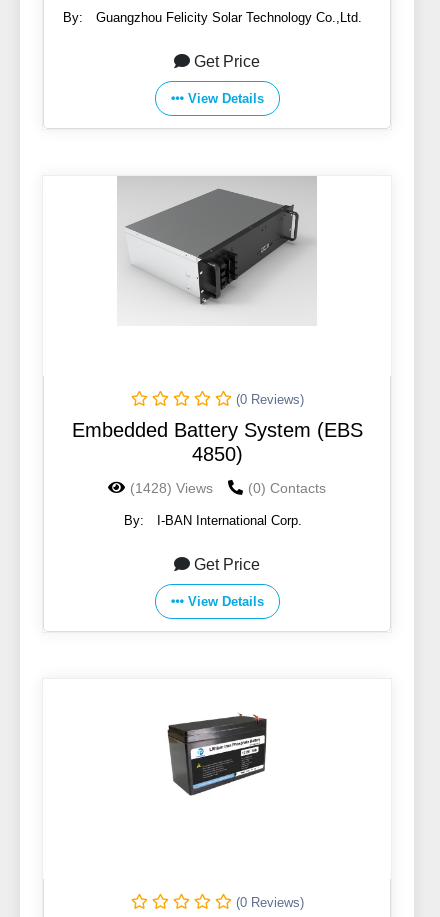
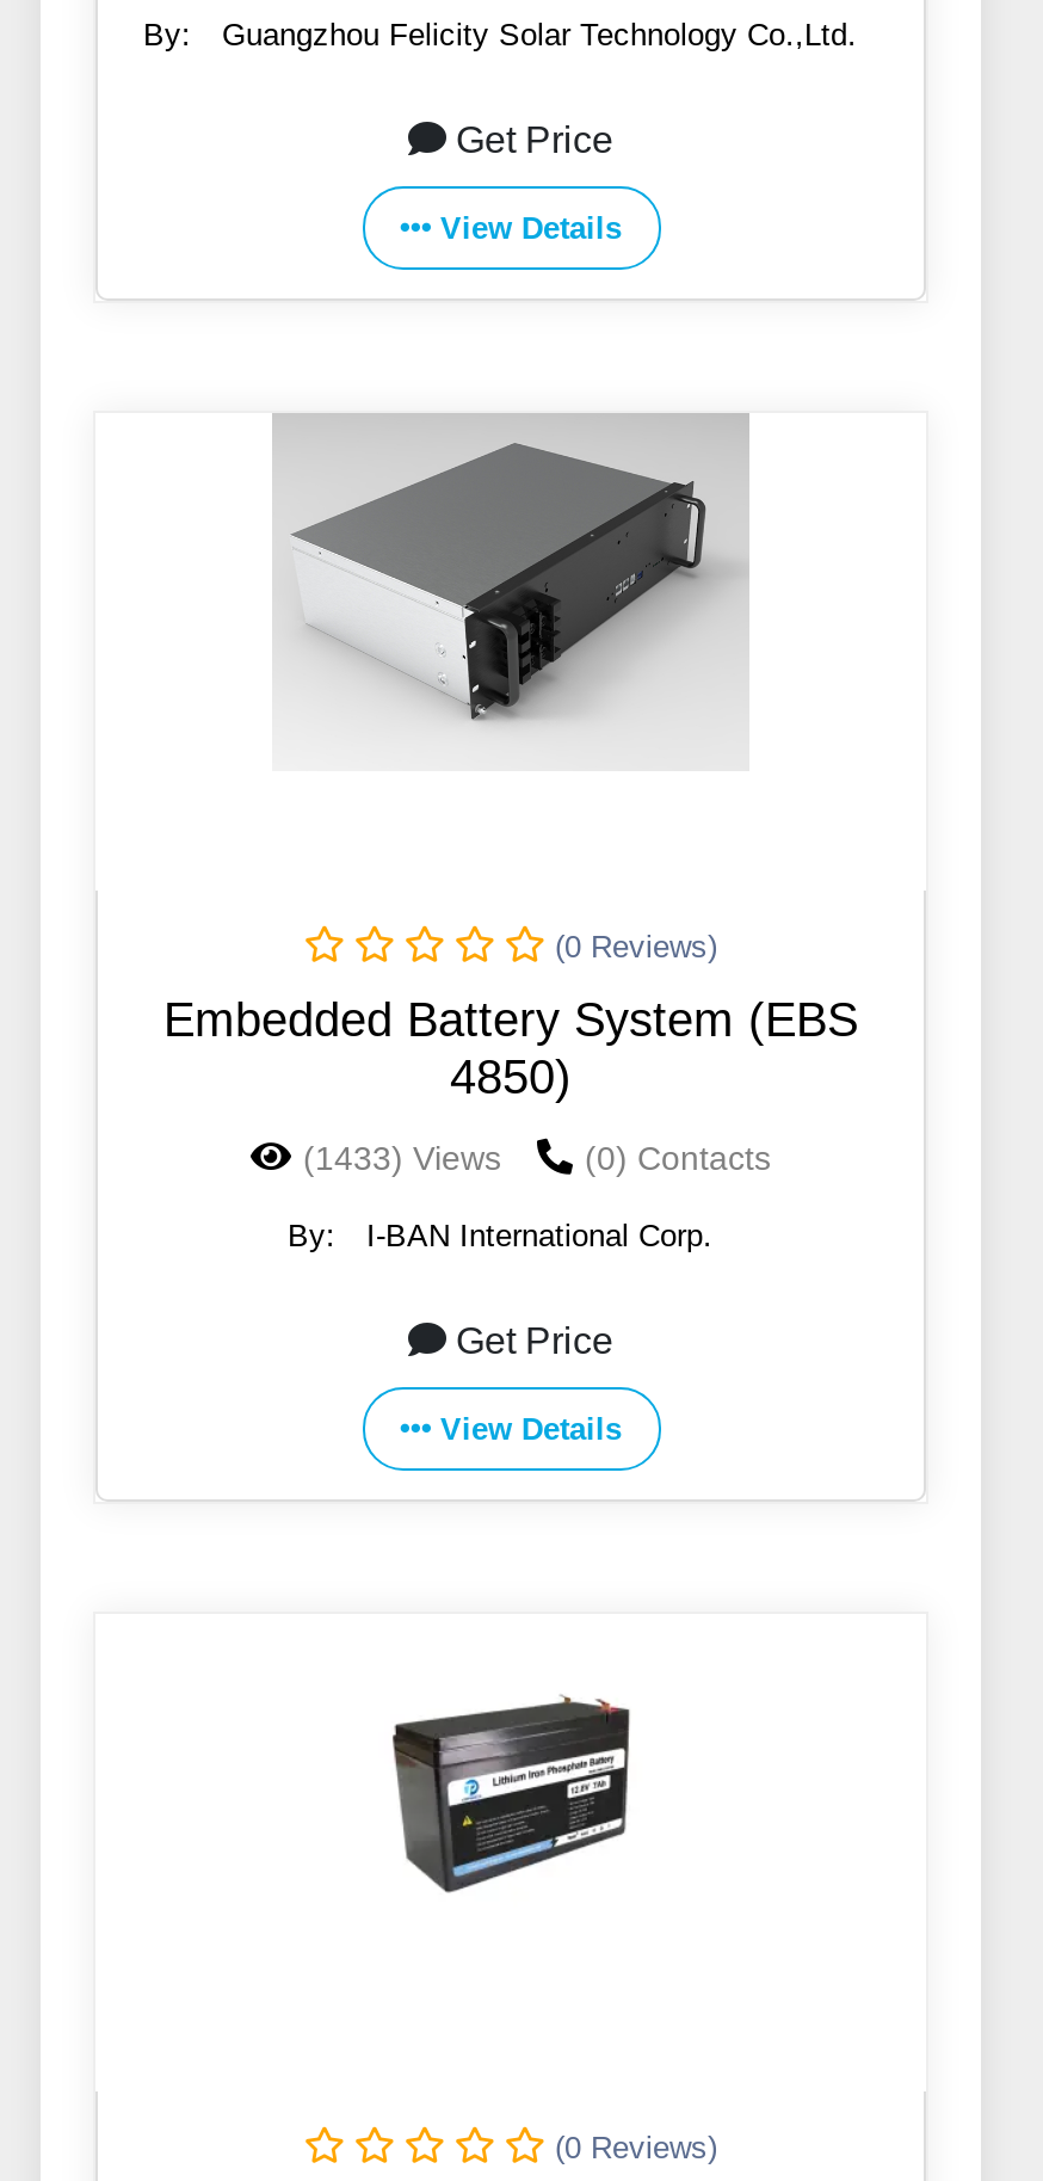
- (1428) Views
+ (1433) Views
